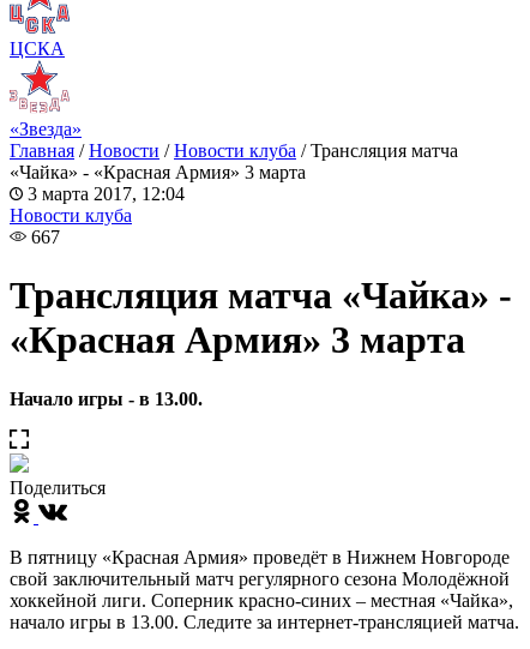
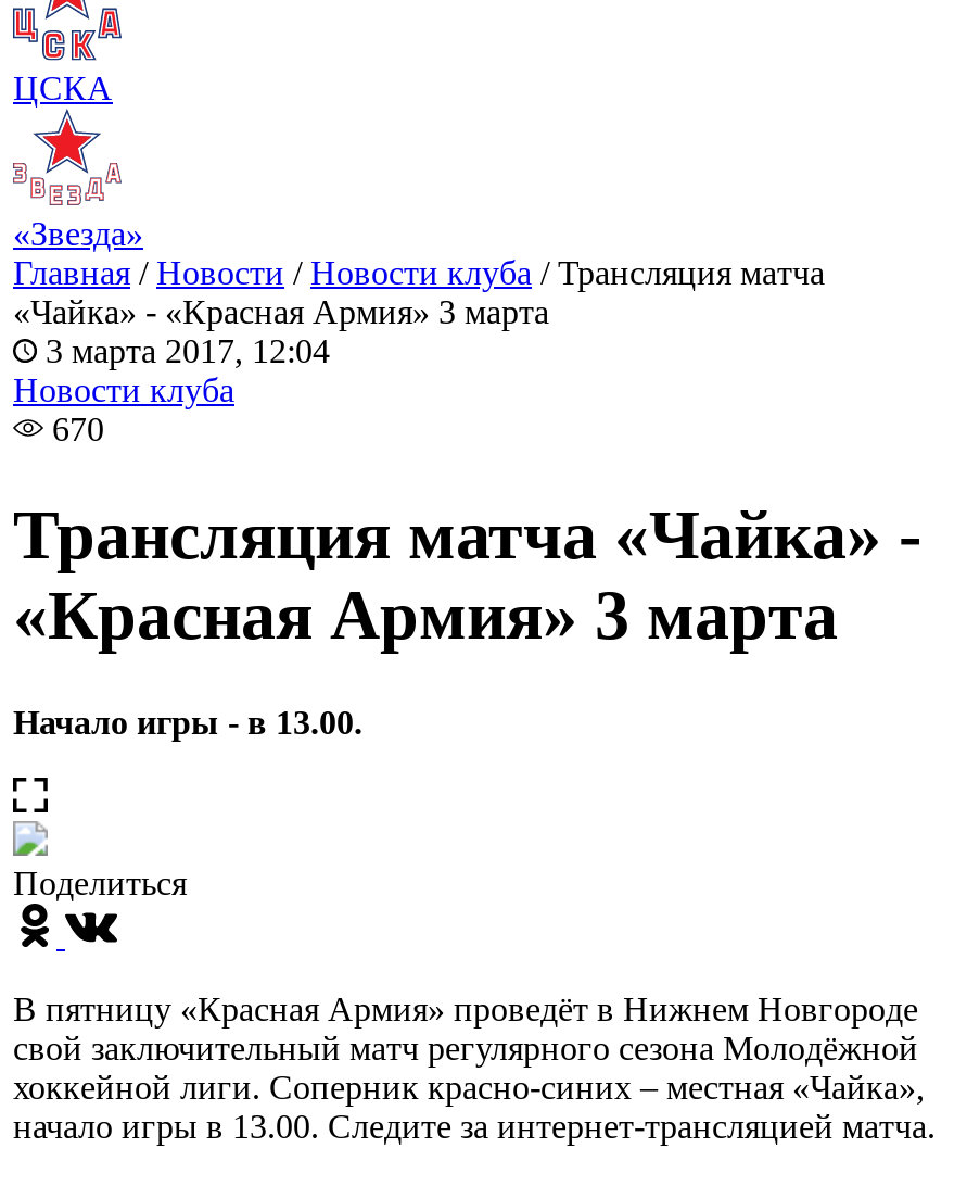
- 667
+ 670
